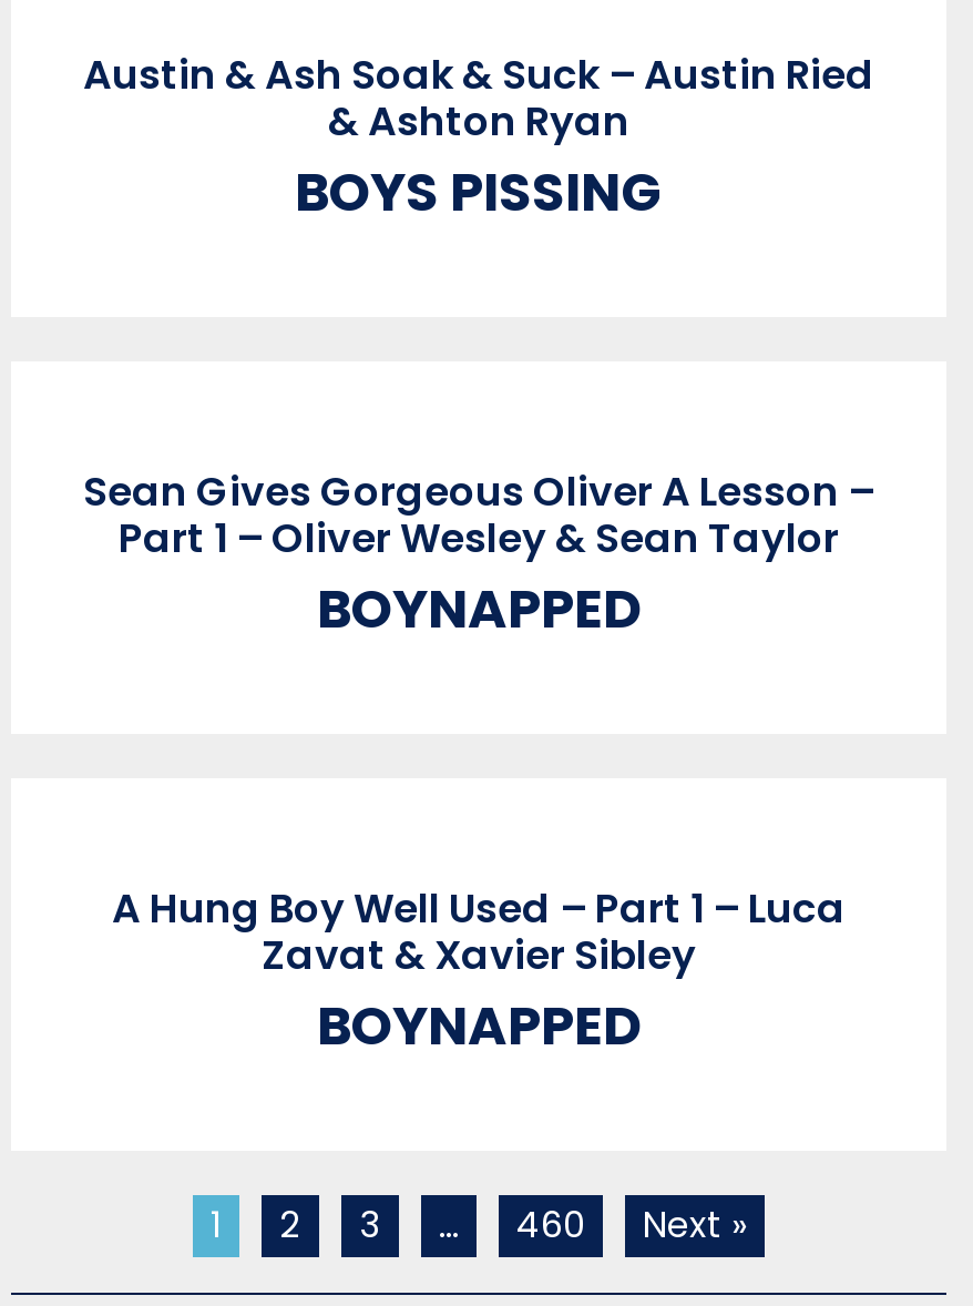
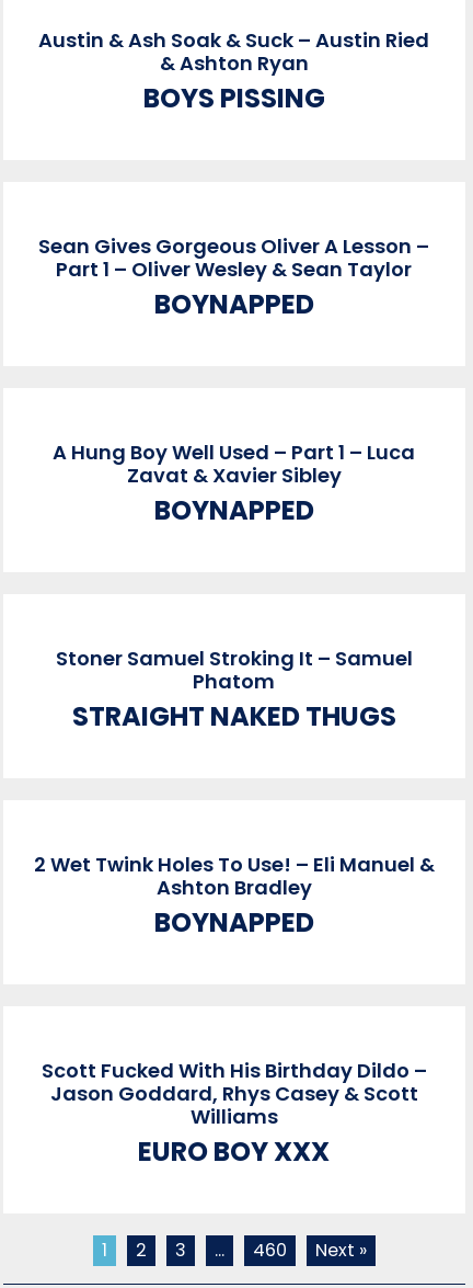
+ 2 Wet Twink Holes To Use! – Eli Manuel &
+ Ashton Bradley
+ BOYNAPPED

+ Scott Fucked With His Birthday Dildo –
+ Jason Goddard, Rhys Casey & Scott
+ Williams
+ EURO BOY XXX

+ Stoner Samuel Stroking It – Samuel
+ Phatom
+ STRAIGHT NAKED THUGS
